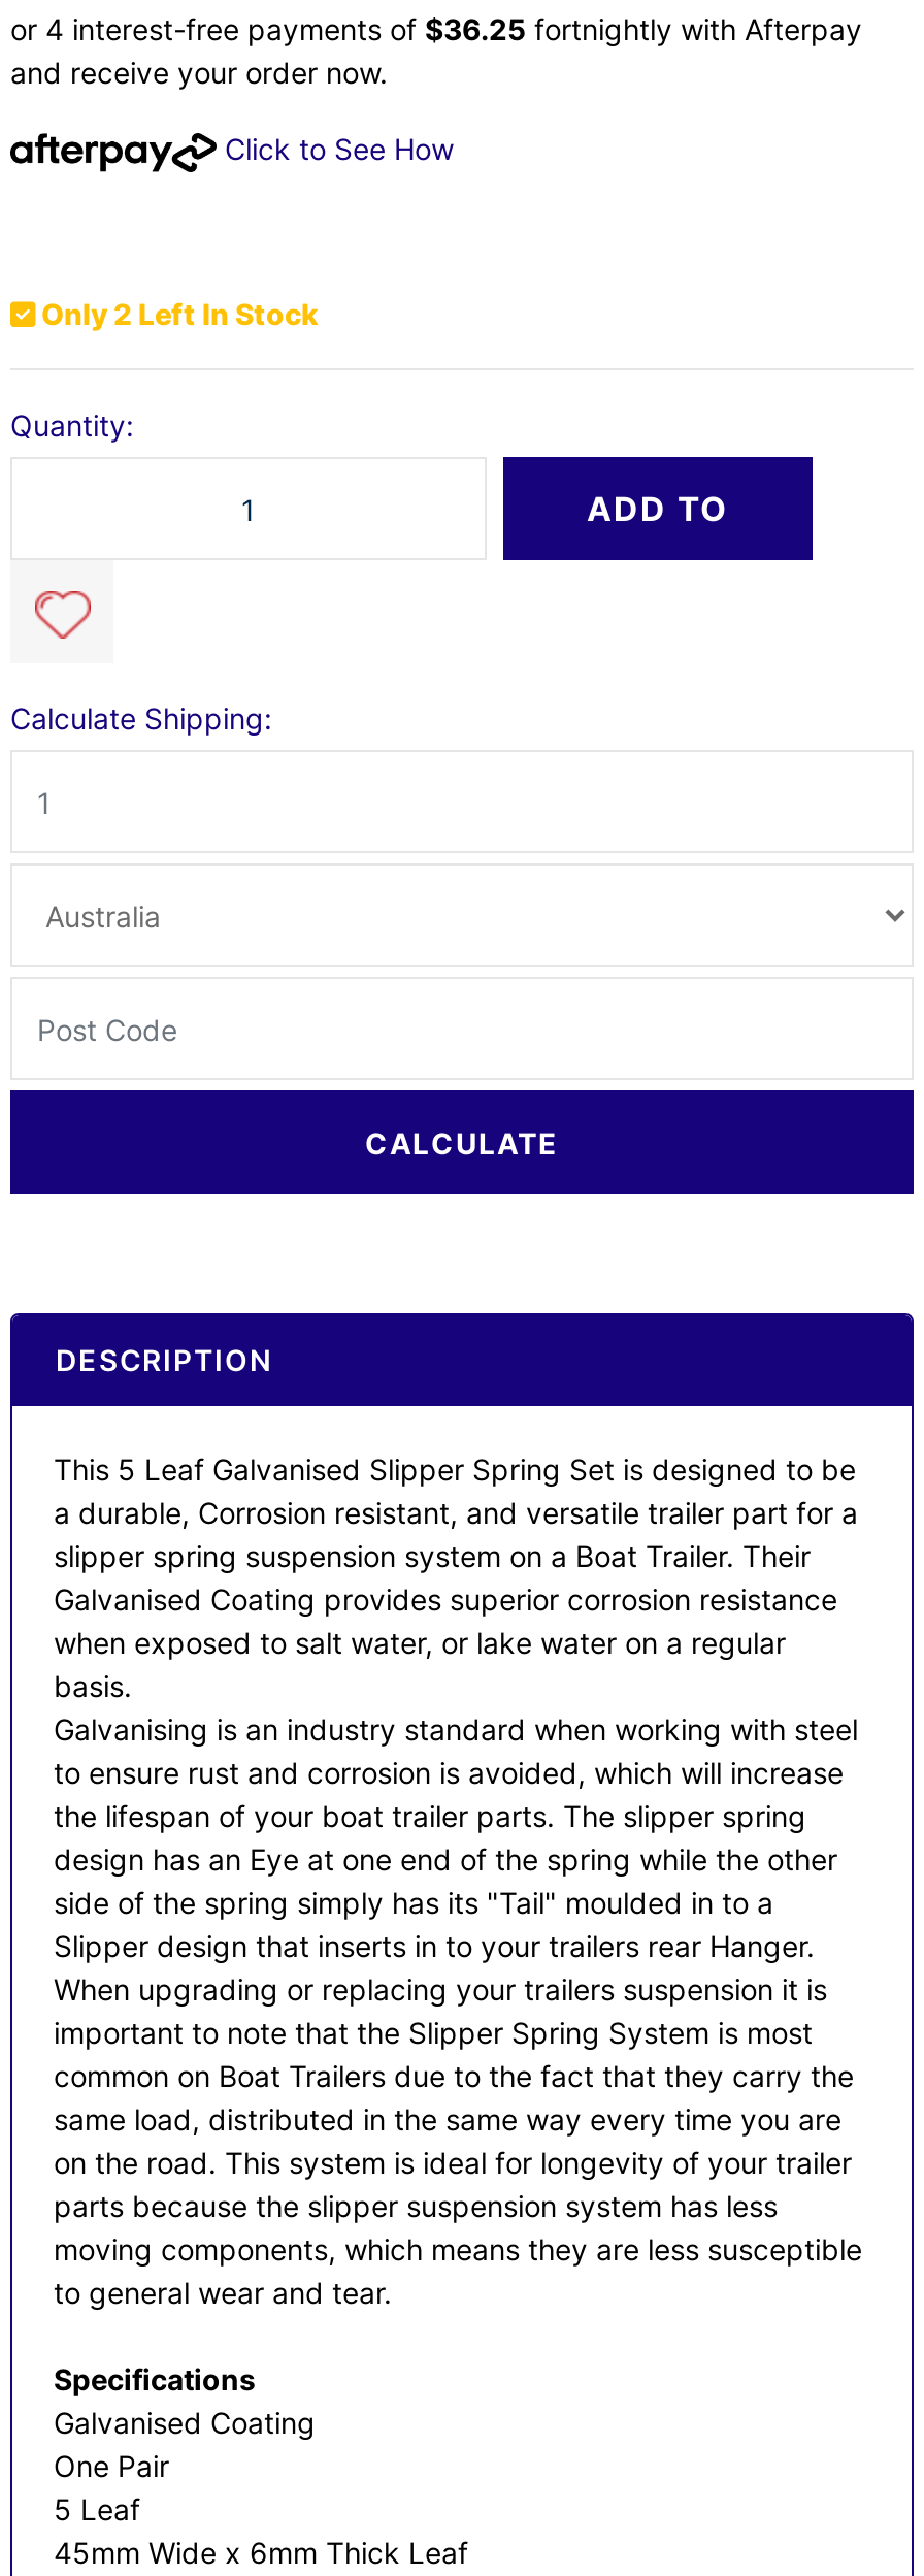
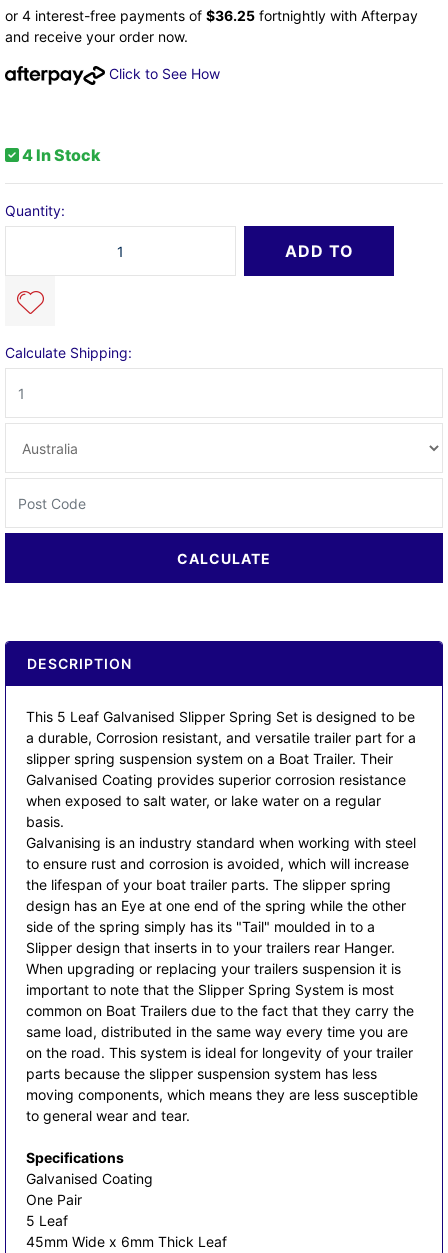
- Only 2 Left In Stock
+ 4 In Stock
